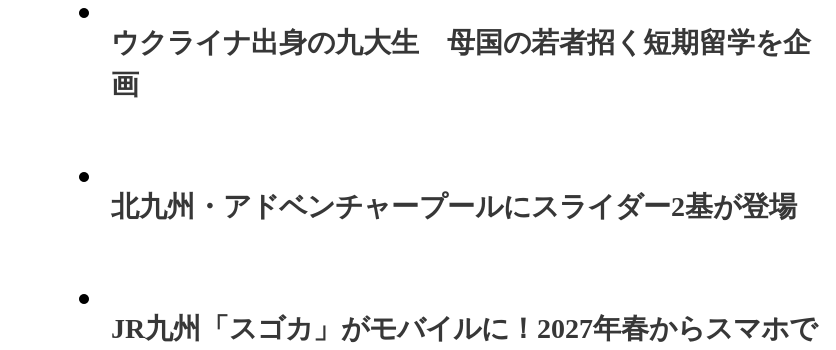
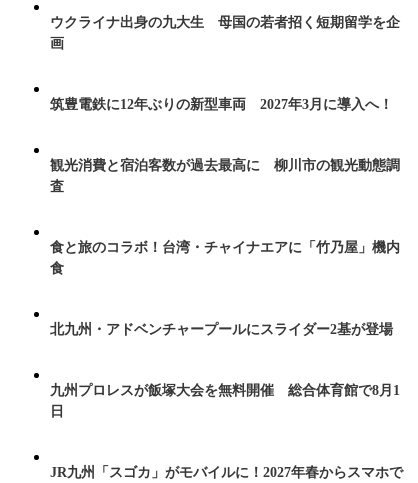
+ 筑豊電鉄に12年ぶりの新型車両 2027年3月に導入へ！

+ 観光消費と宿泊客数が過去最高に 柳川市の観光動態調
+ 査

+ 食と旅のコラボ！台湾・チャイナエアに「竹乃屋」機内
+ 食

+ 九州プロレスが飯塚大会を無料開催 総合体育館で8月1
+ 日
